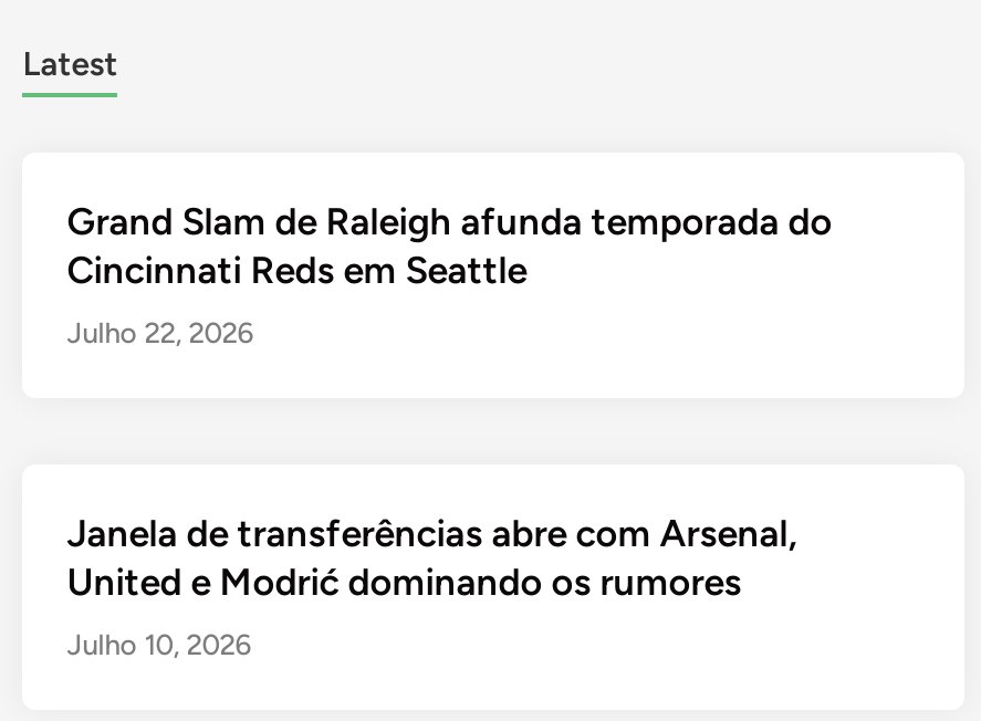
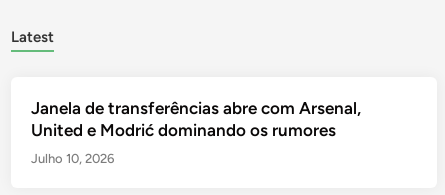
- Grand Slam de Raleigh afunda temporada do
- Cincinnati Reds em Seattle
- Julho 22, 2026
